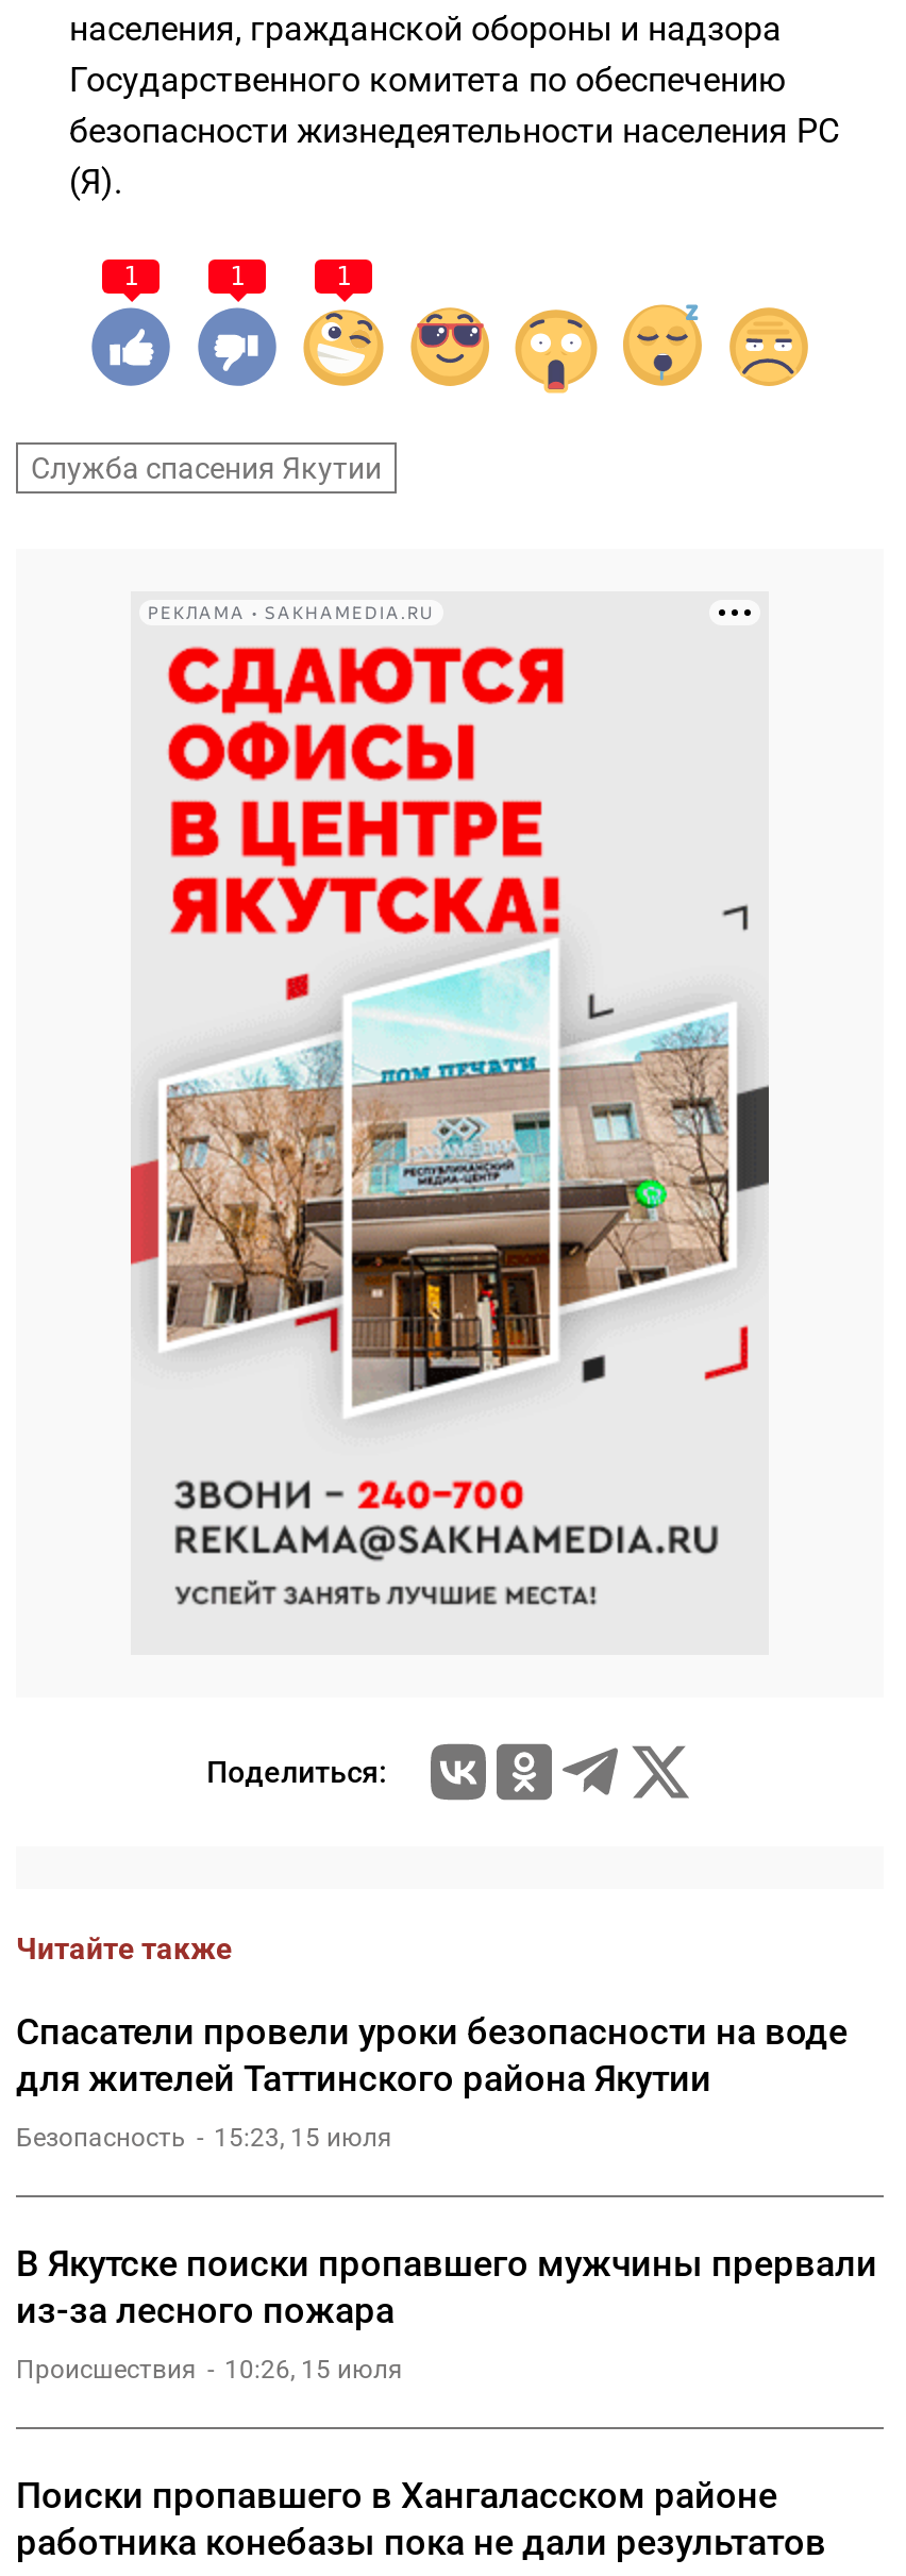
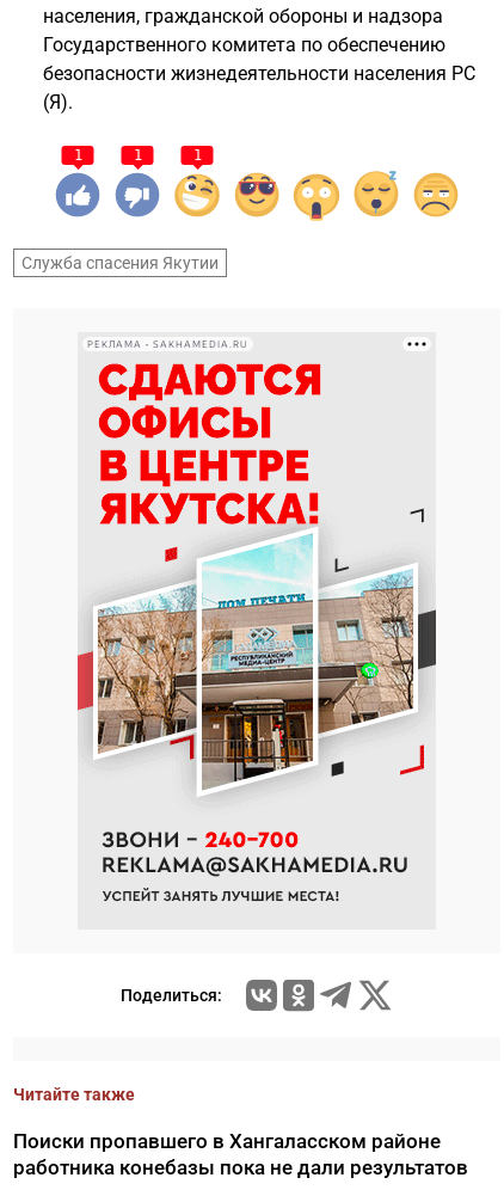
- Спасатели провели уроки безопасности на воде
- для жителей Таттинского района Якутии
- Безопасность
- 15:23, 15 июля
- В Якутске поиски пропавшего мужчины прервали
- из-за лесного пожара
- Происшествия
- 10:26, 15 июля
